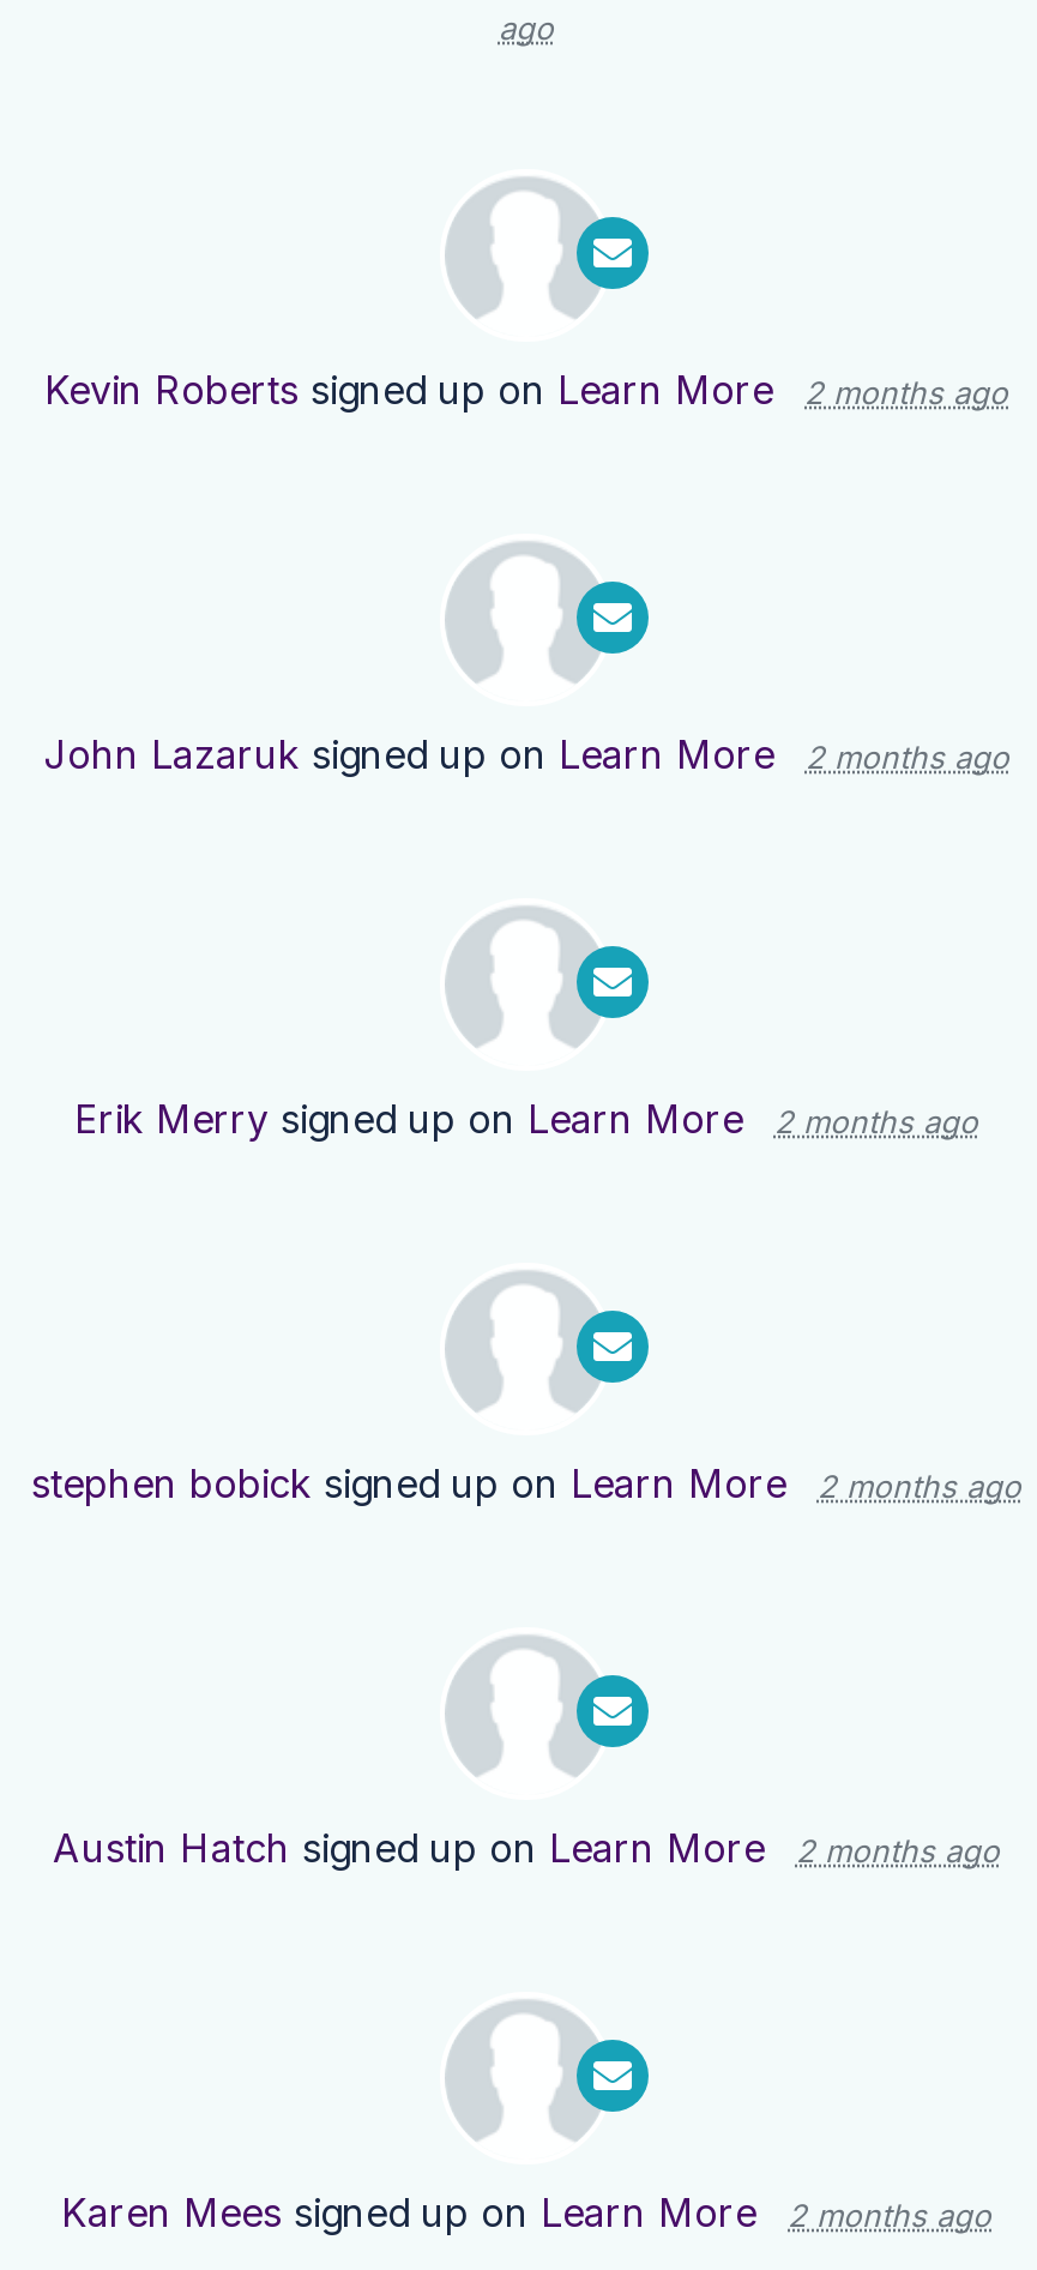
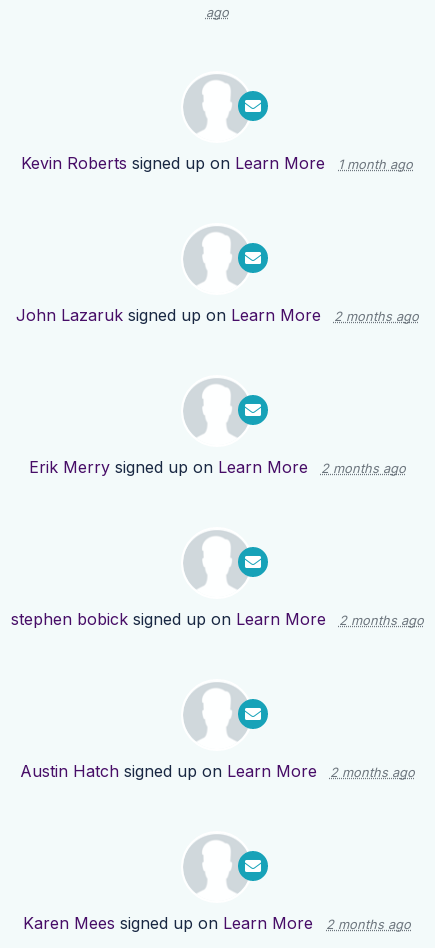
- Kevin Roberts signed up on Learn More 2 months ago
+ Kevin Roberts signed up on Learn More 1 month ago
